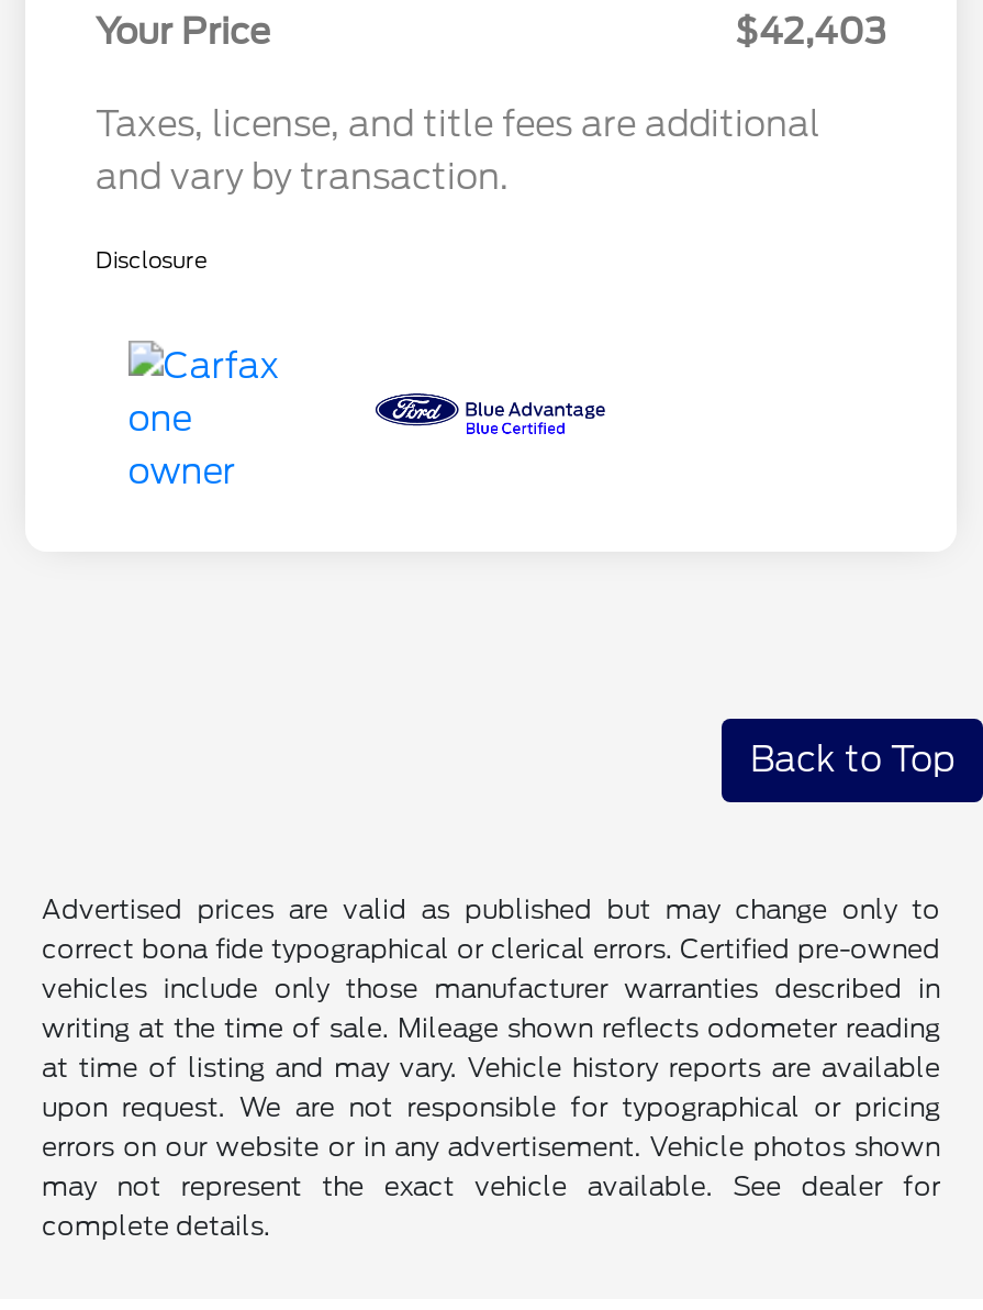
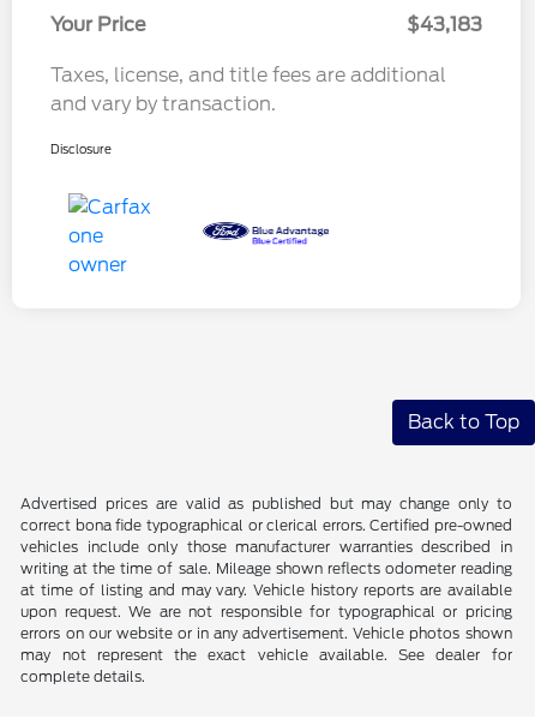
- $42,403
+ $43,183
